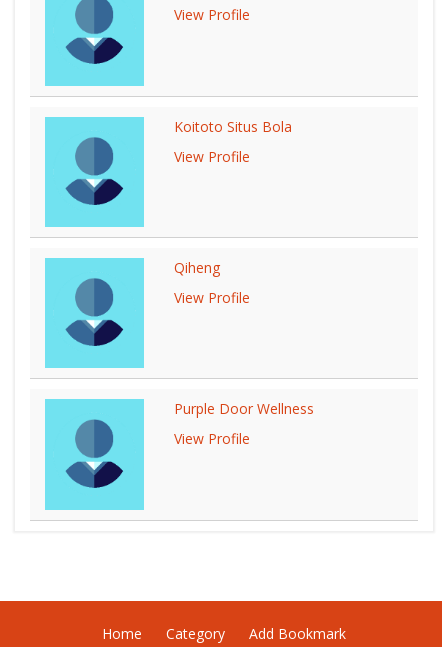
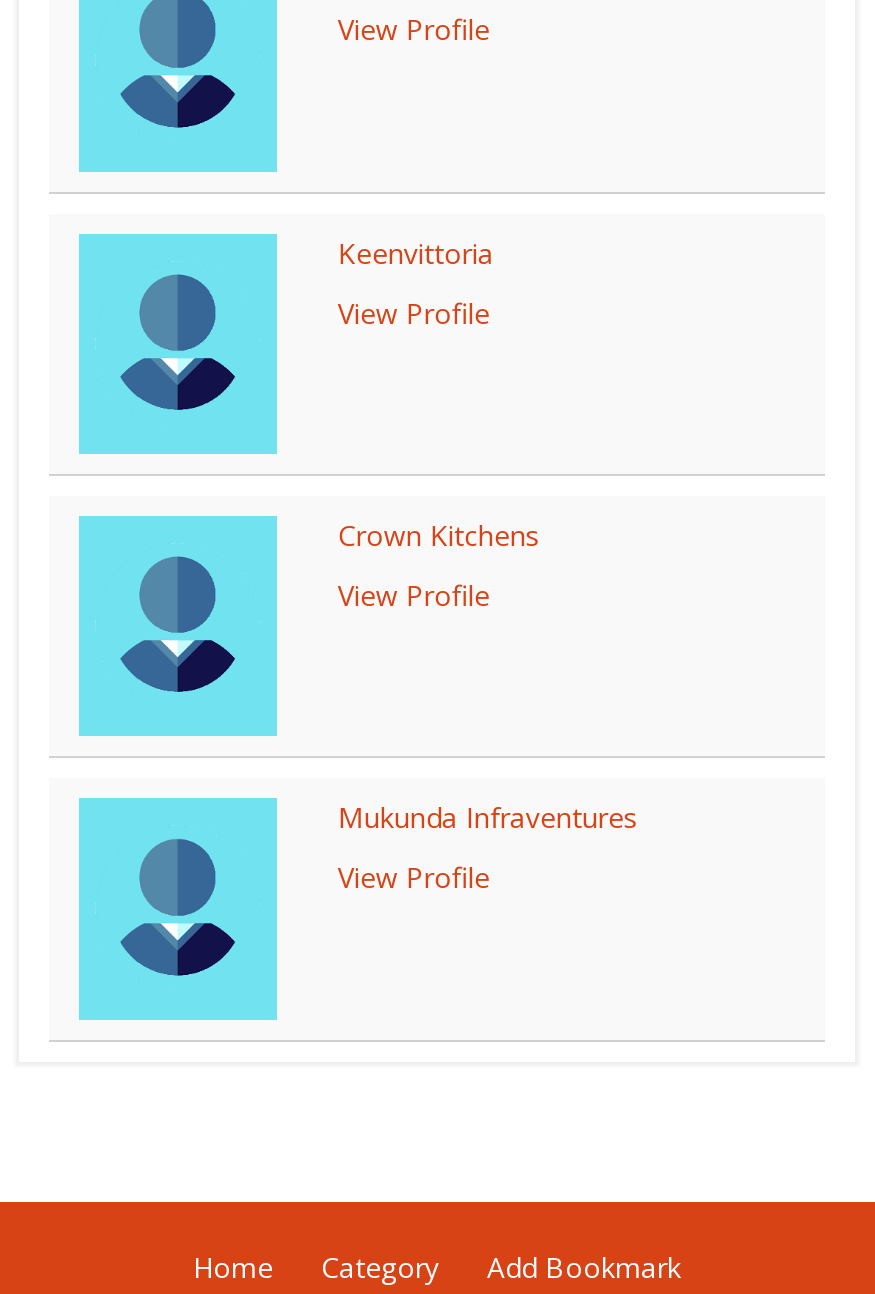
- Koitoto Situs Bola
+ Keenvittoria

- Qiheng
+ Crown Kitchens

- Purple Door Wellness
+ Mukunda Infraventures
